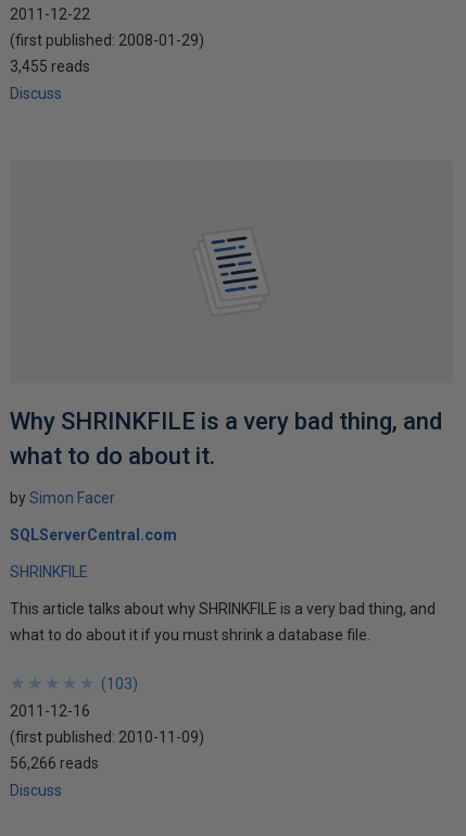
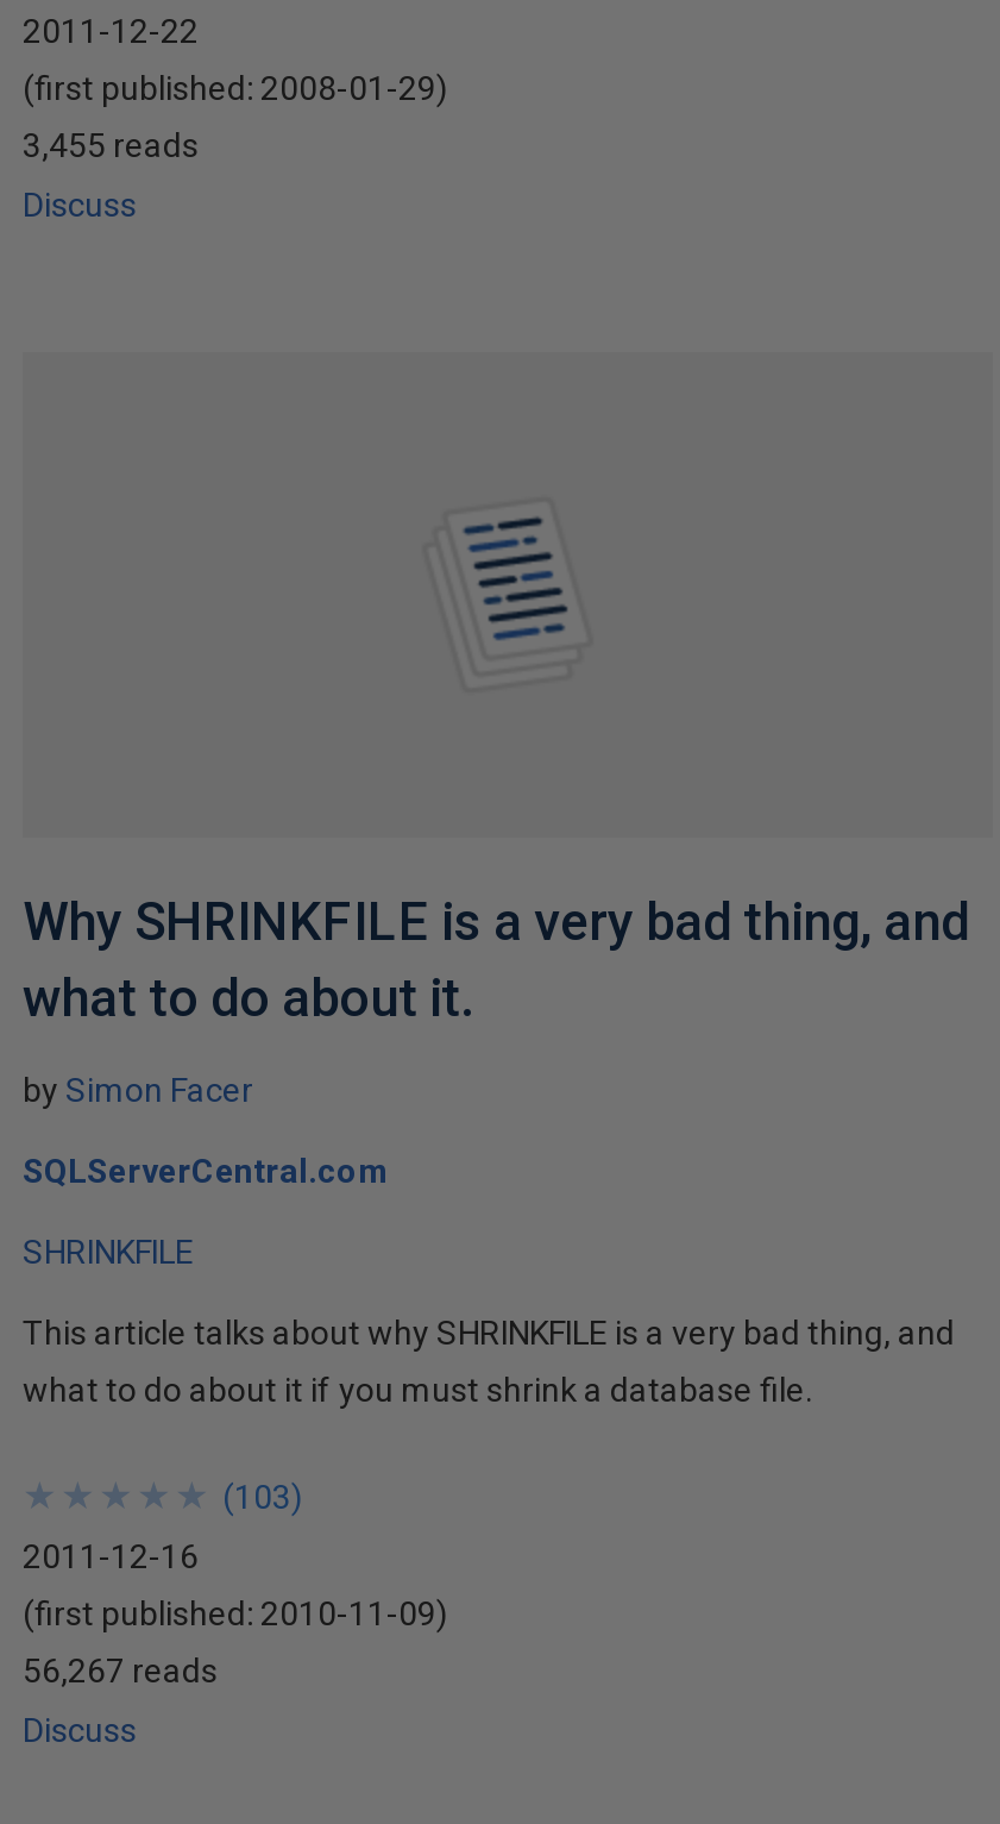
- 56,266 reads
+ 56,267 reads
